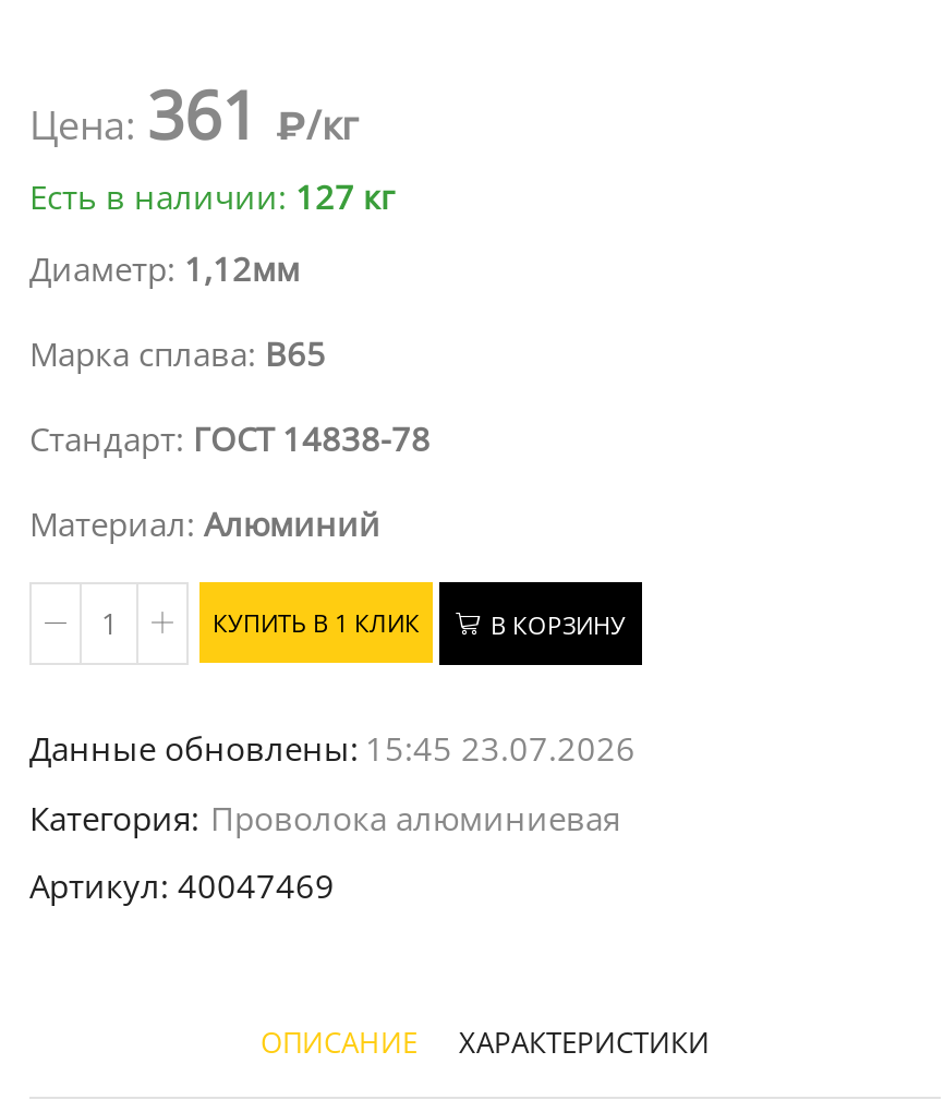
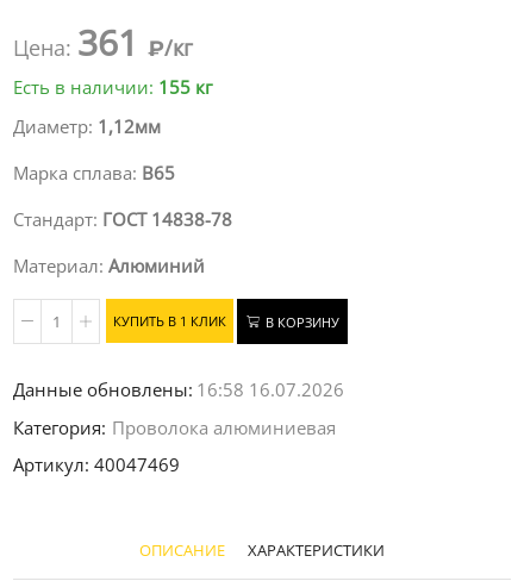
- Есть в наличии: 127 кг
+ Есть в наличии: 155 кг

- Данные обновлены: 15:45 23.07.2026
+ Данные обновлены: 16:58 16.07.2026
